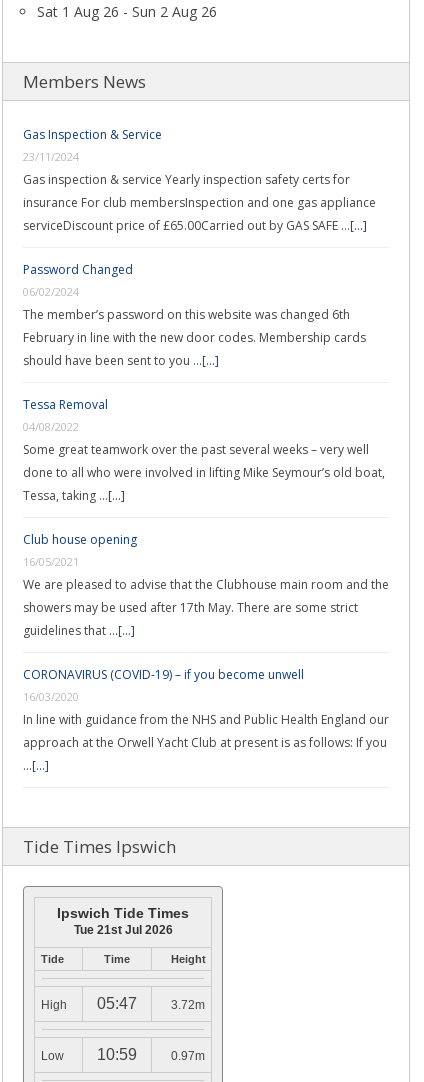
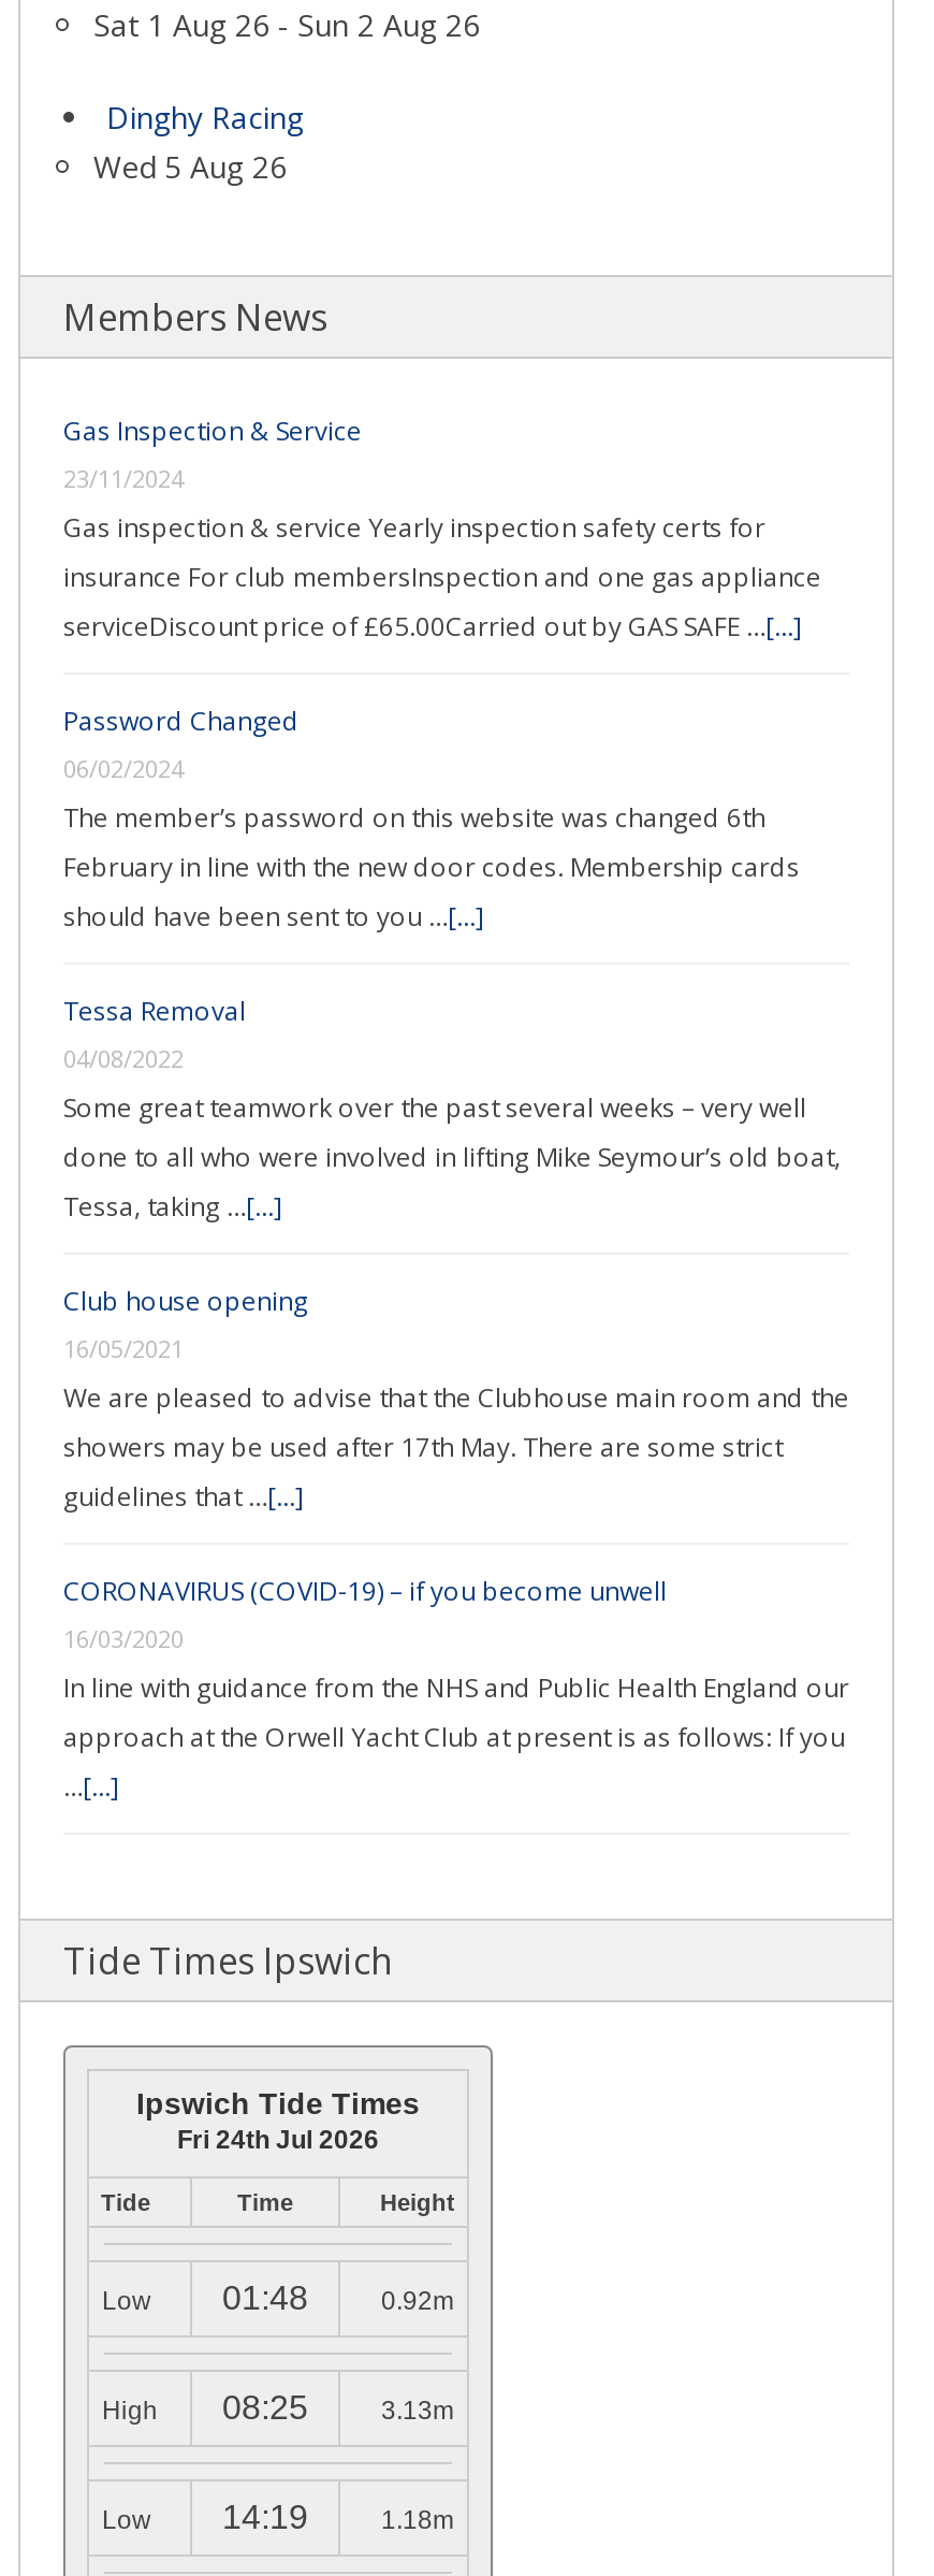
+ Dinghy Racing
+ Wed 5 Aug 26

- Tue 21st Jul 2026
+ Fri 24th Jul 2026

+ Low
+ 01:48
+ 0.92m

- 05:47
- 3.72m
+ 08:25
+ 3.13m

- 10:59
- 0.97m
+ 14:19
+ 1.18m
